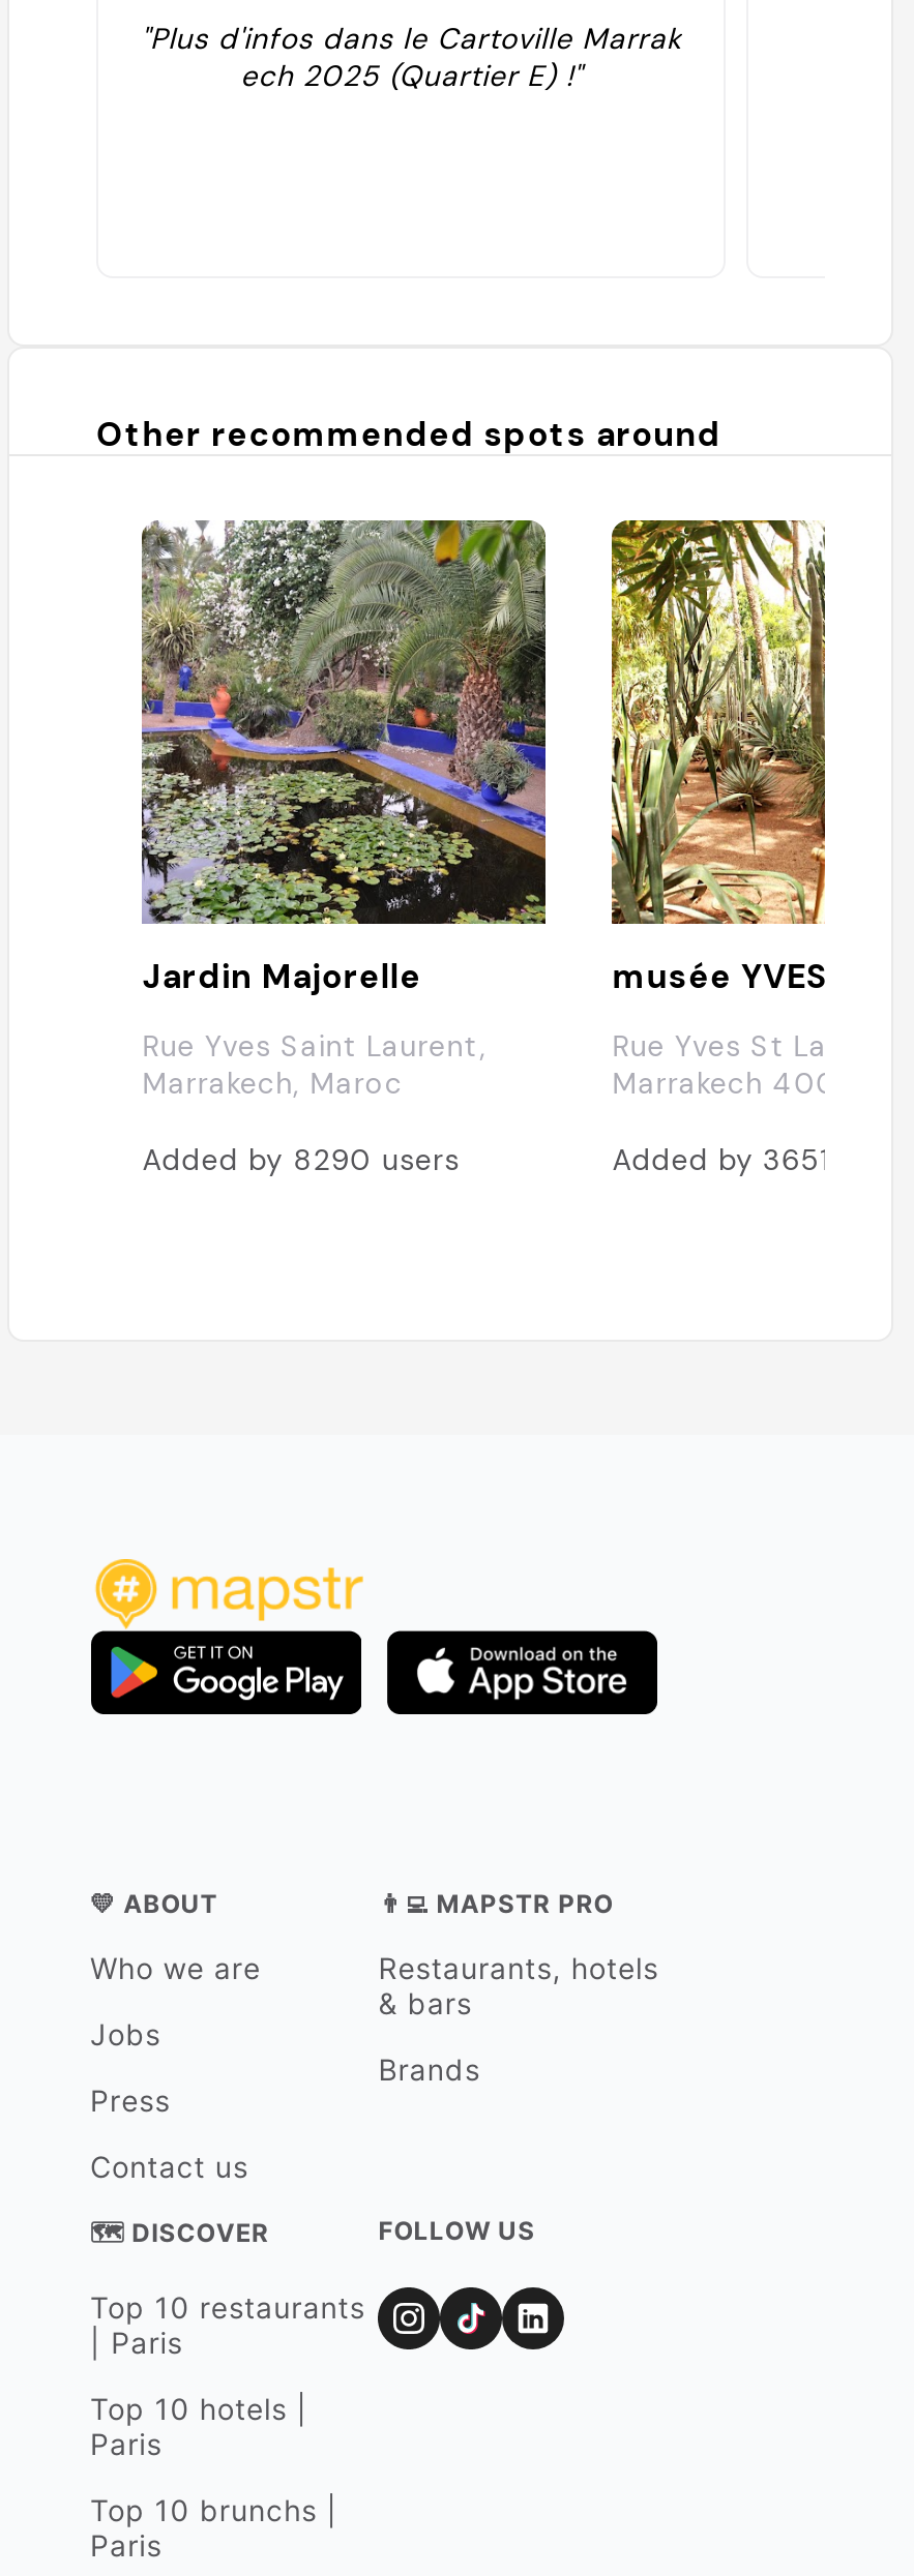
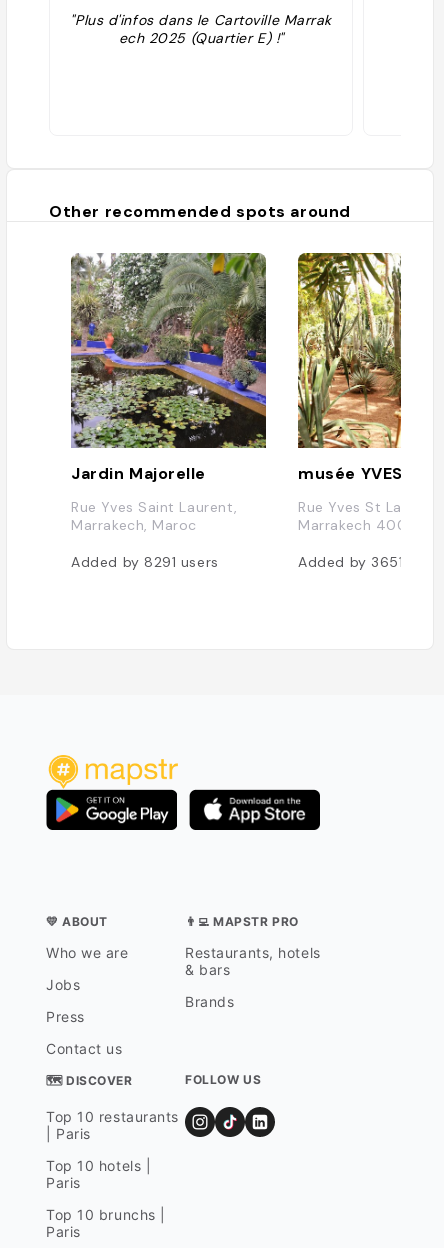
- Added by 8290 users
+ Added by 8291 users
